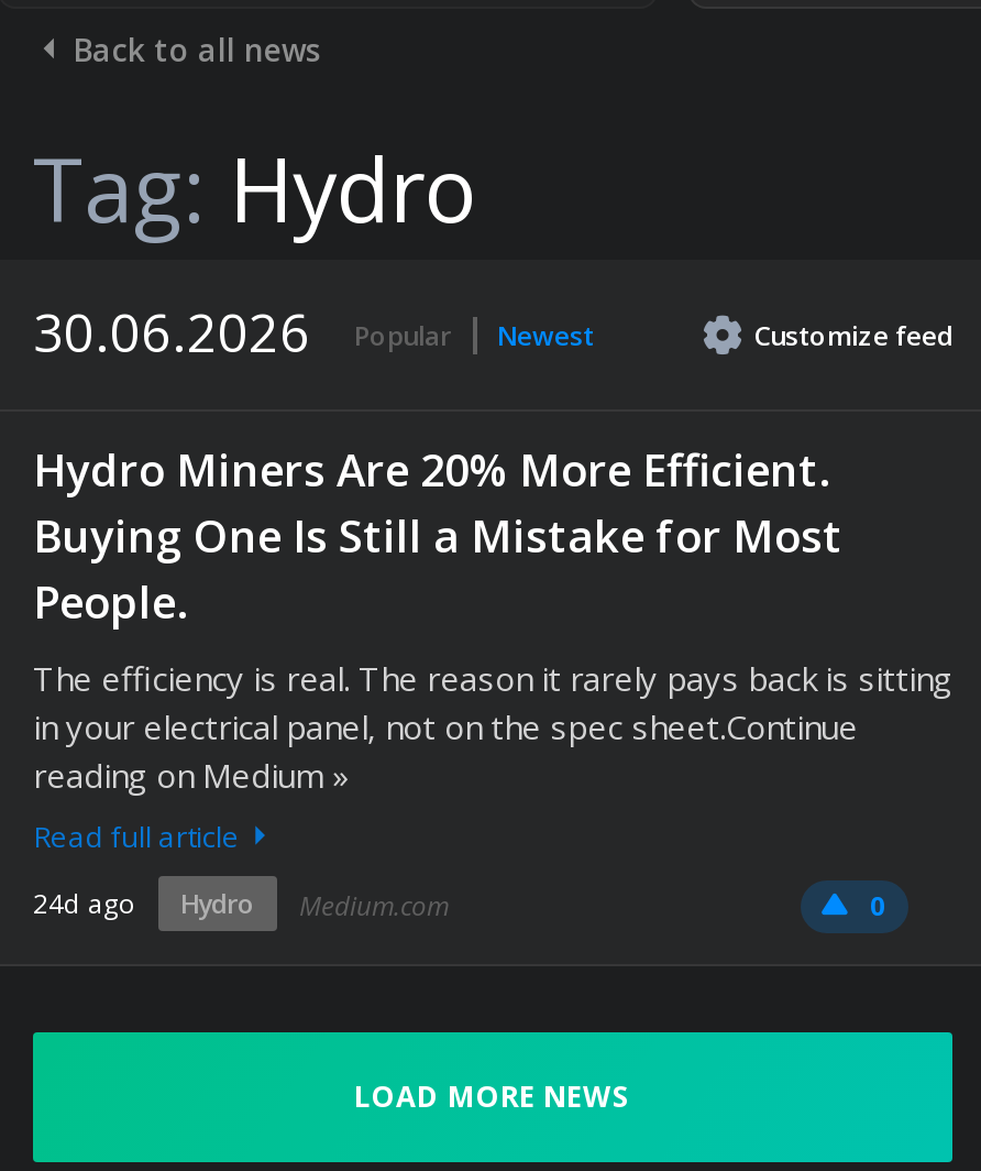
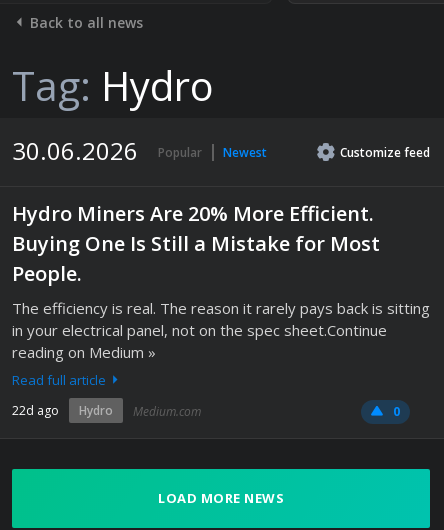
- 24d ago Hydro Medium.com
+ 22d ago Hydro Medium.com
